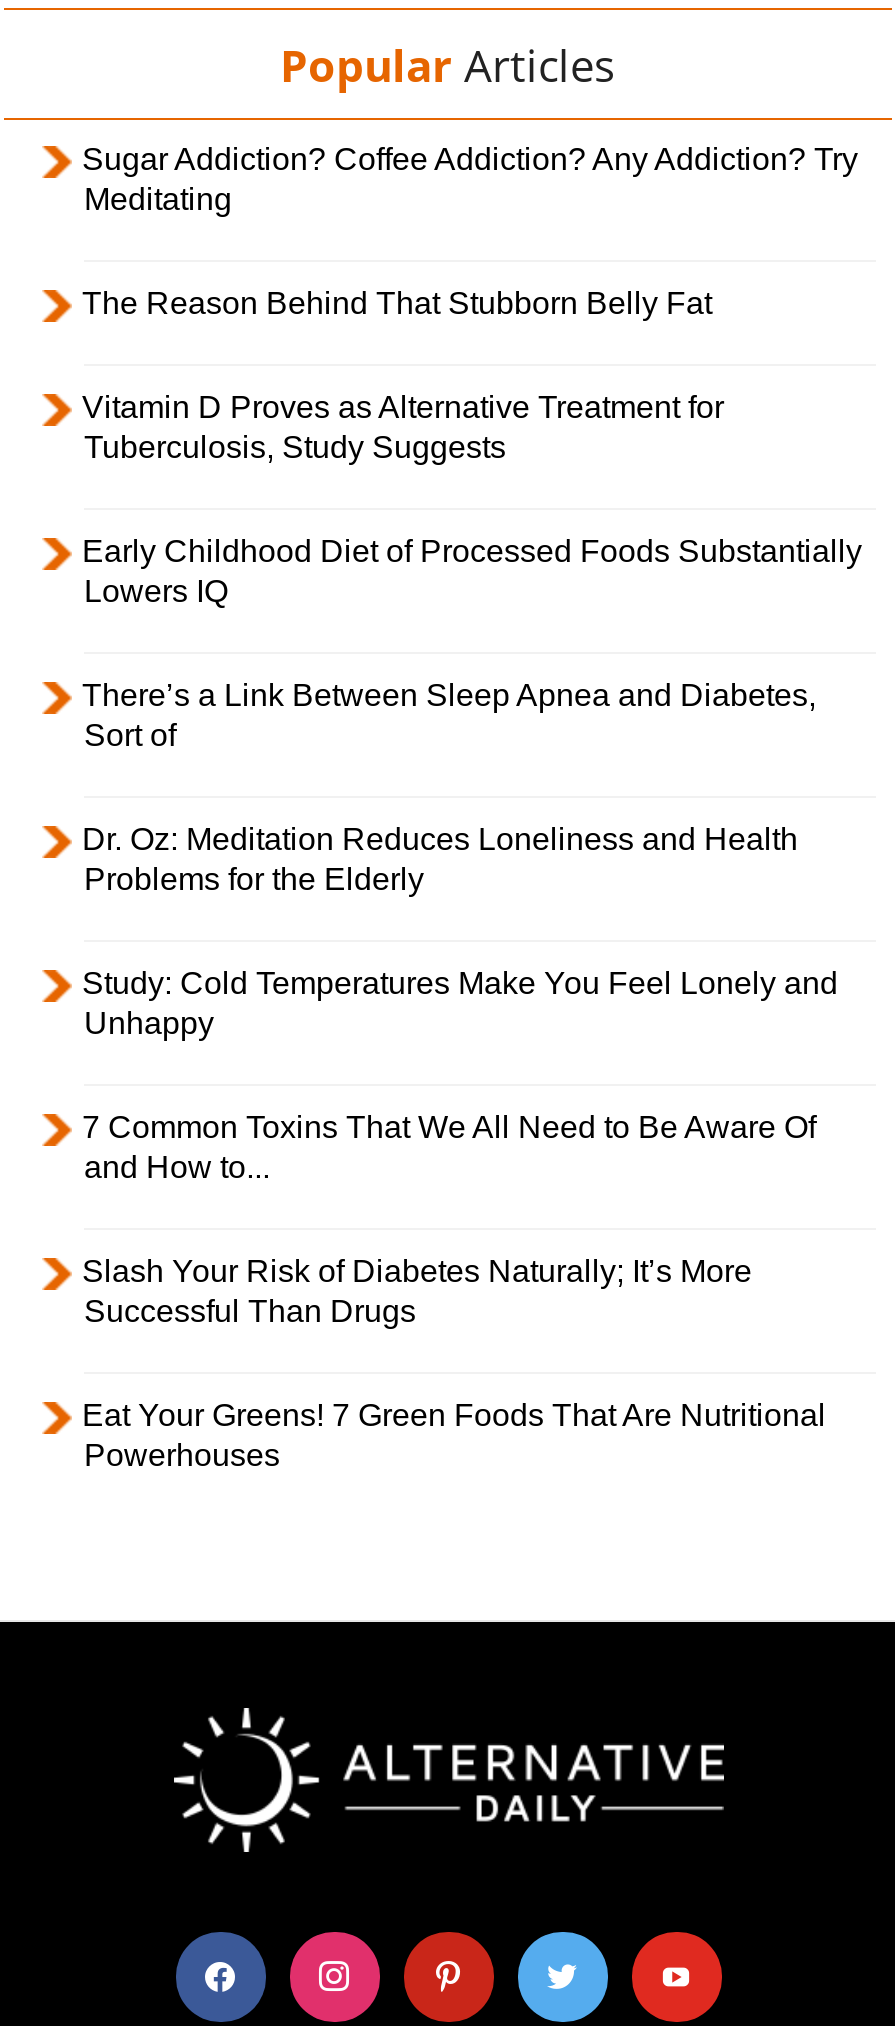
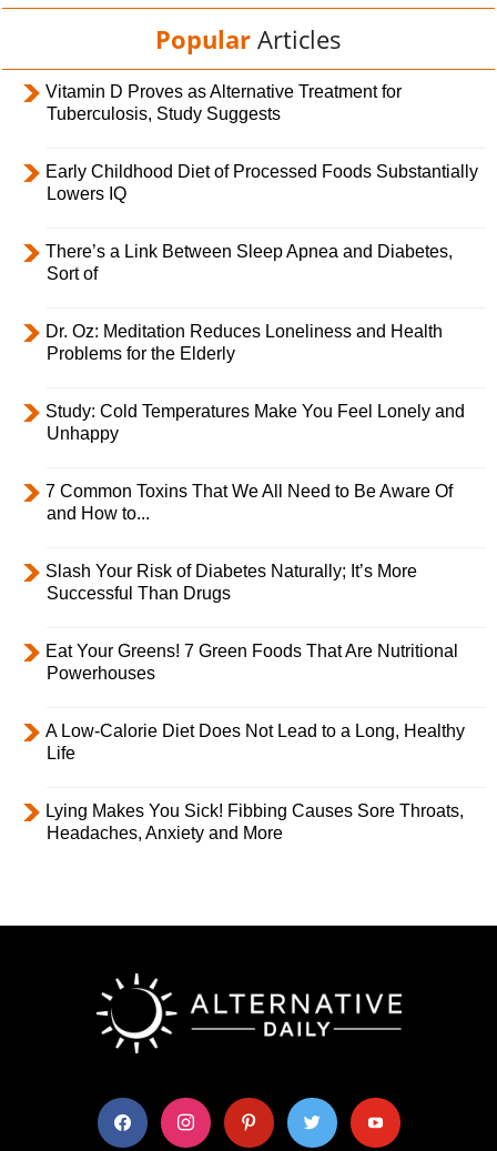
- Sugar Addiction? Coffee Addiction? Any Addiction? Try
- Meditating
- The Reason Behind That Stubborn Belly Fat

moved up: Vitamin D Proves as Alternative Treatment for | Tuberculosis, Study Suggests | Early Childhood Diet of Processed Foods Substantially | ... | Eat Your Greens! 7 Green Foods That Are Nutritional | Powerhouses

+ A Low-Calorie Diet Does Not Lead to a Long, Healthy
+ Life
+ Lying Makes You Sick! Fibbing Causes Sore Throats,
+ Headaches, Anxiety and More
